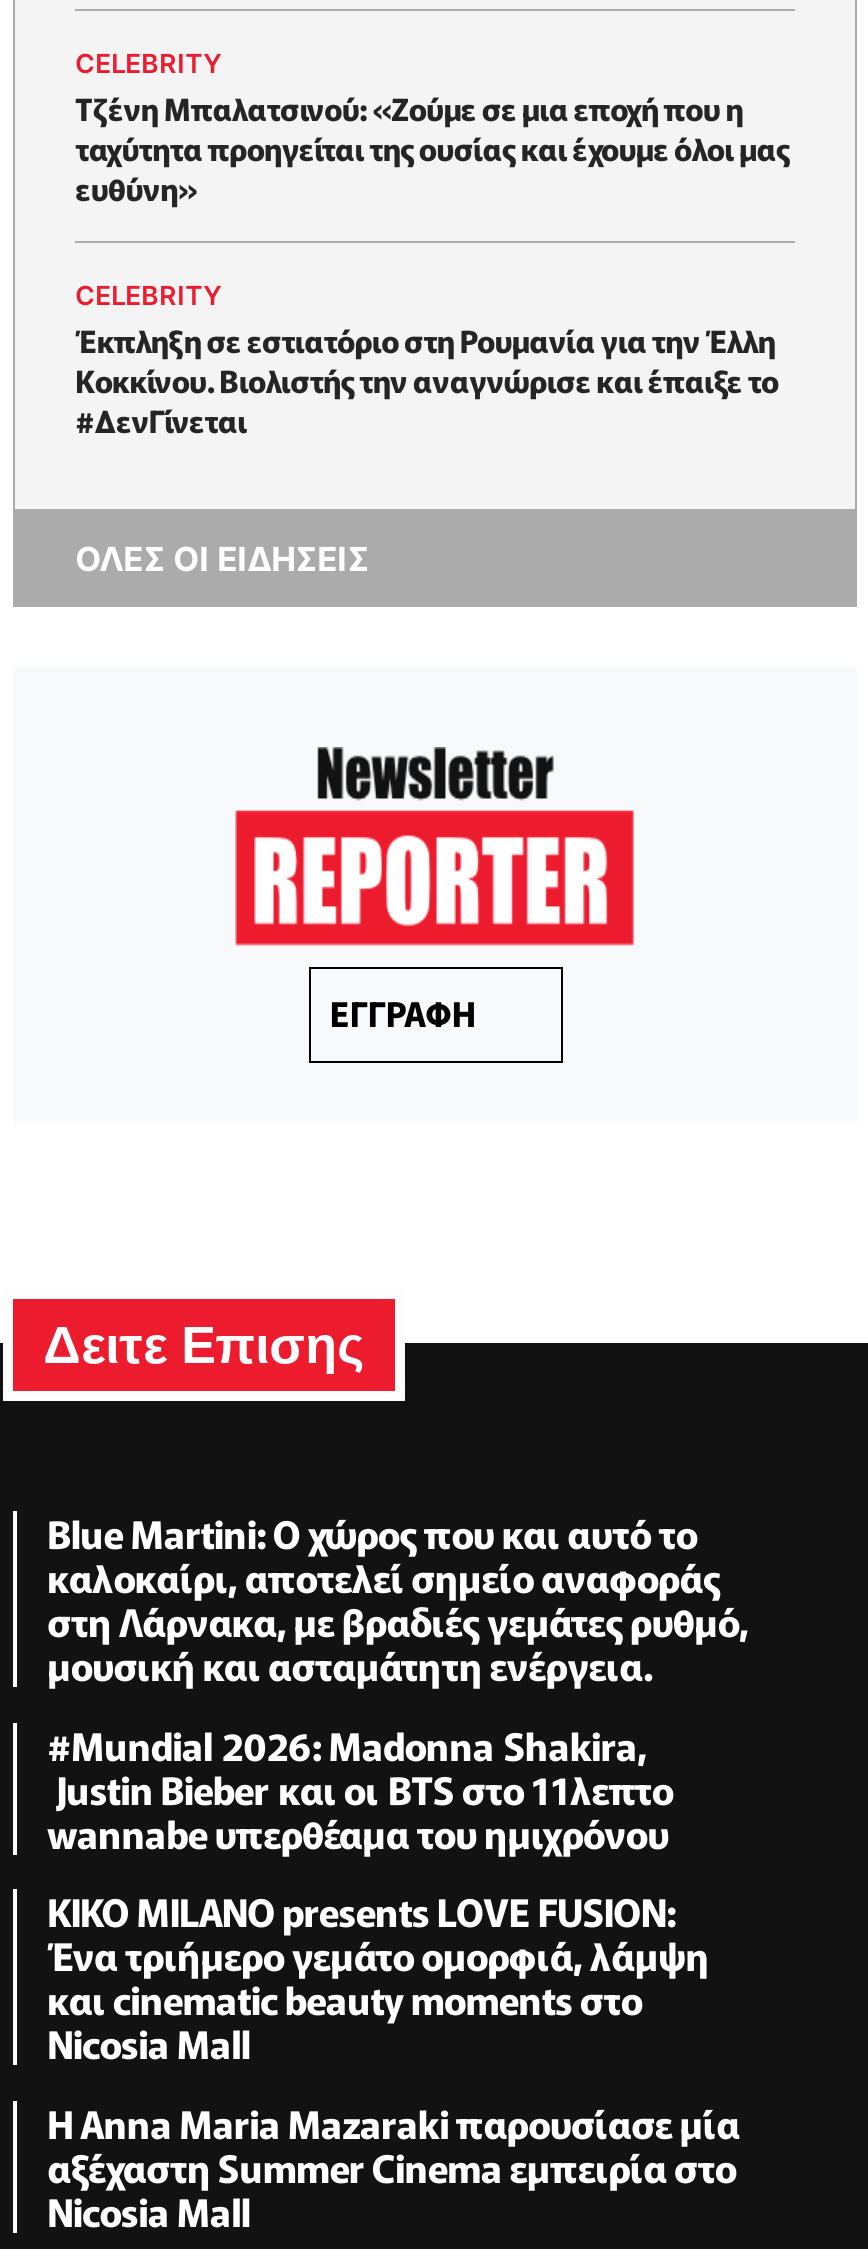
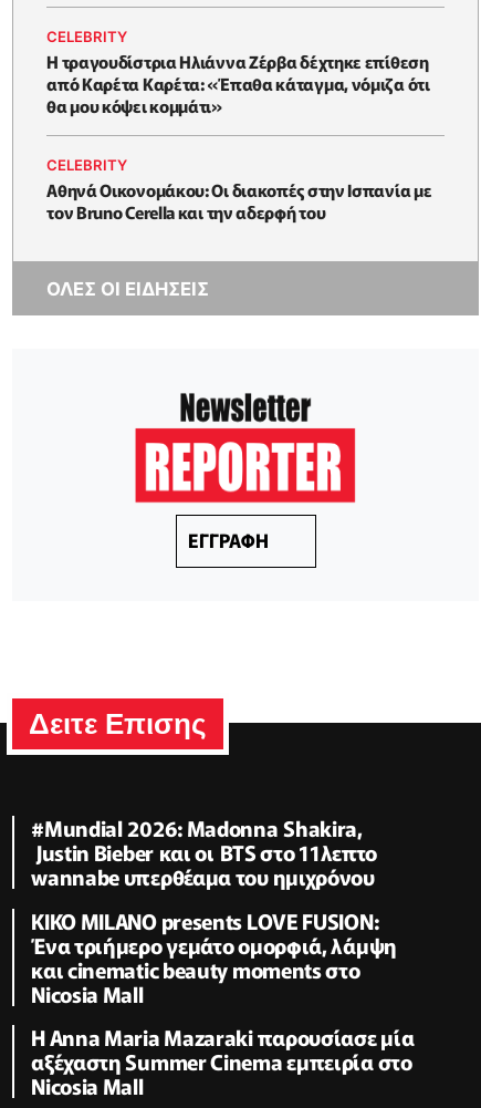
- Τζένη Μπαλατσινού: «Zούμε σε μια εποχή που η
- ταχύτητα προηγείται της ουσίας και έχουμε όλοι μας
- ευθύνη»
+ H τραγουδίστρια Ηλιάννα Ζέρβα δέχτηκε επίθεση
+ από Καρέτα Καρέτα: «Έπαθα κάταγμα, νόμιζα ότι
+ θα μου κόψει κομμάτι»

- Έκπληξη σε εστιατόριο στη Ρουμανία για την Έλλη
- Κοκκίνου. Βιολιστής την αναγνώρισε και έπαιξε το
- #ΔενΓίνεται
+ Αθηνά Οικονομάκου: Οι διακοπές στην Ισπανία με
+ τον Bruno Cerella και την αδερφή του

- Blue Martini: Ο χώρος που και αυτό το
- καλοκαίρι, αποτελεί σημείο αναφοράς
- στη Λάρνακα, με βραδιές γεμάτες ρυθμό,
- μουσική και ασταμάτητη ενέργεια.
